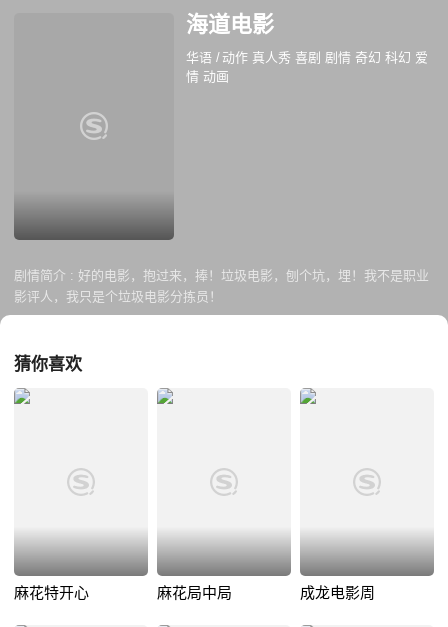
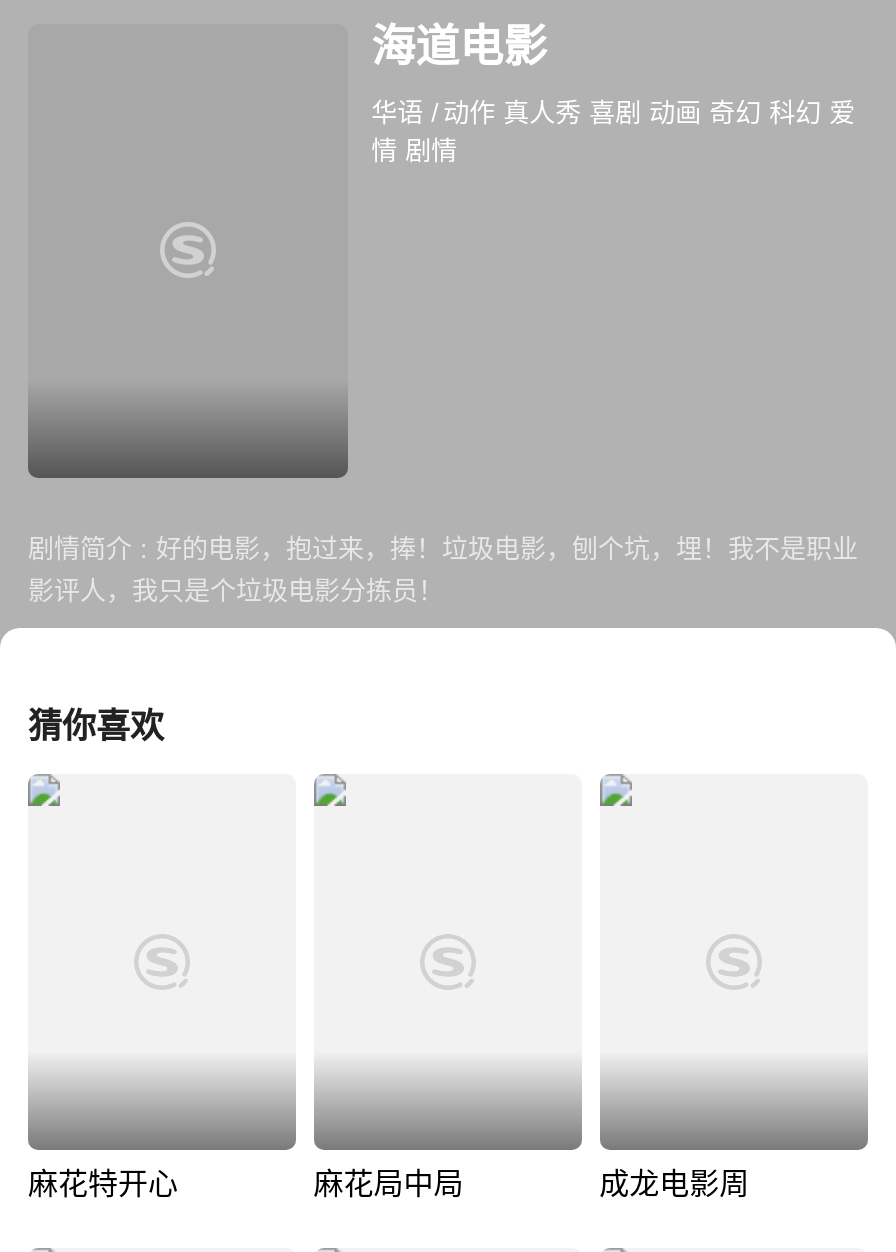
- 华语 / 动作 真人秀 喜剧 剧情 奇幻 科幻 爱
+ 华语 / 动作 真人秀 喜剧 动画 奇幻 科幻 爱

- 情 动画
+ 情 剧情
